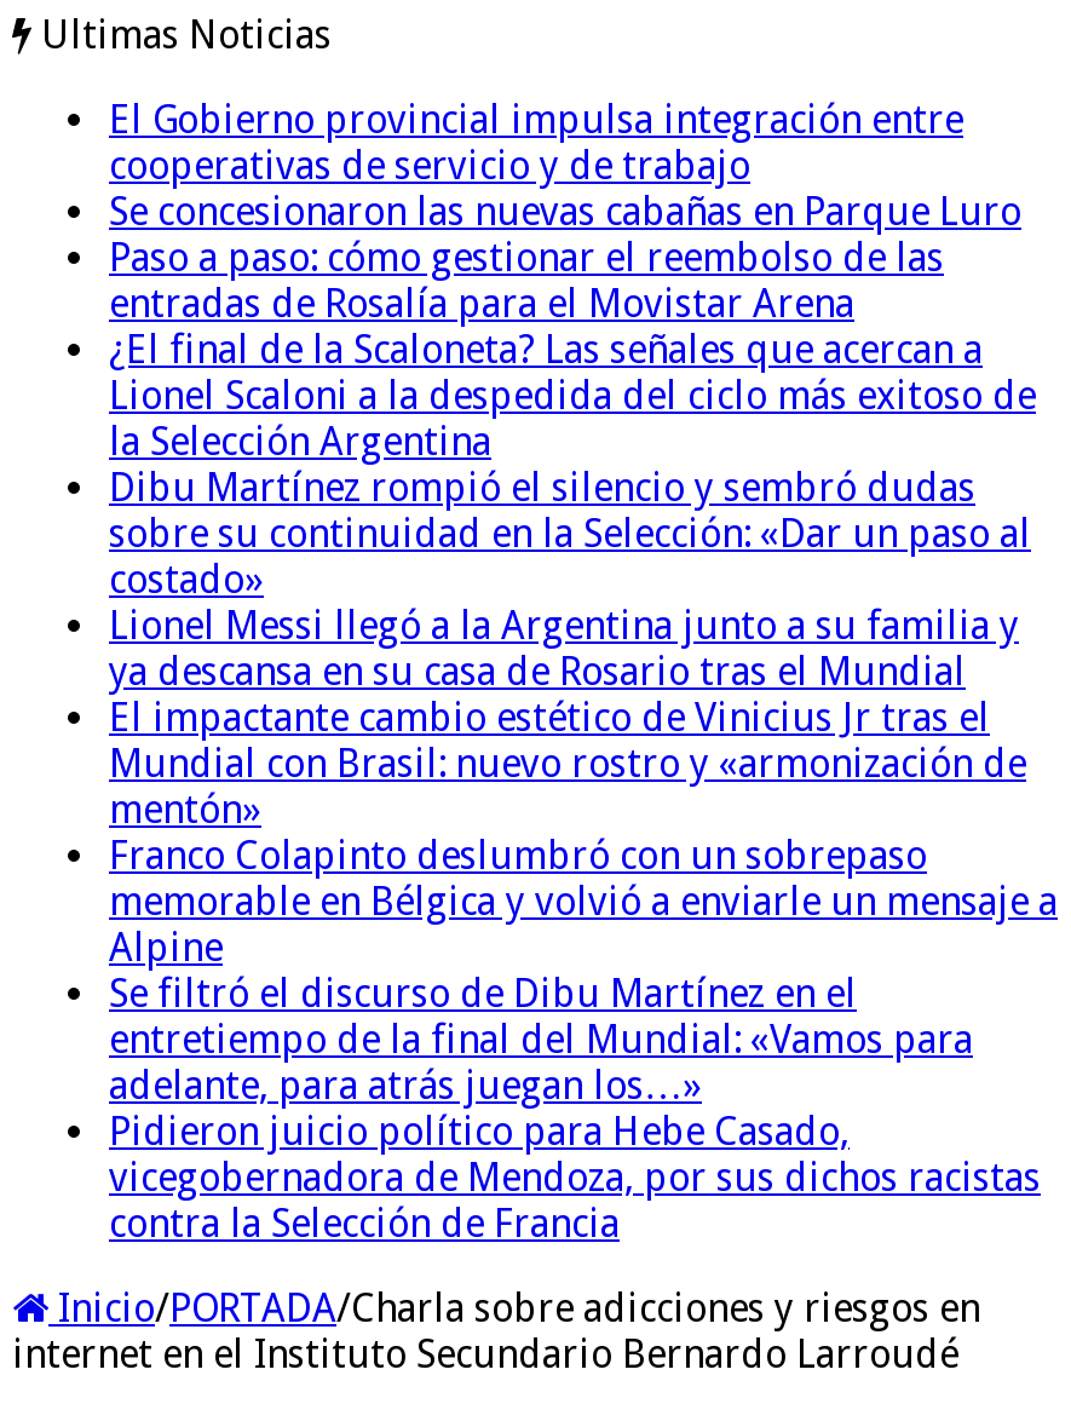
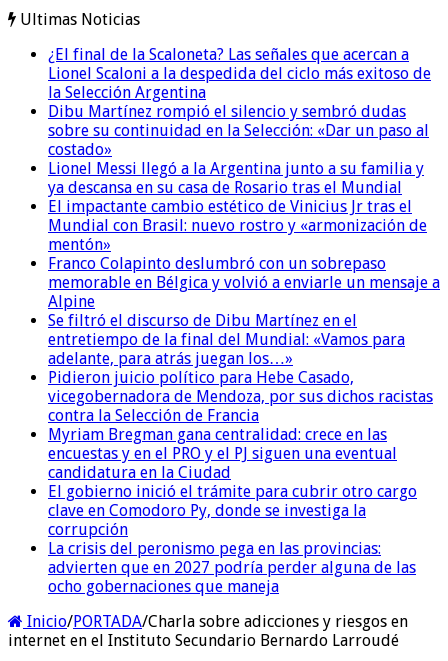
- El Gobierno provincial impulsa integración entre
- cooperativas de servicio y de trabajo
- Se concesionaron las nuevas cabañas en Parque Luro
- Paso a paso: cómo gestionar el reembolso de las
- entradas de Rosalía para el Movistar Arena

moved up: ¿El final de la Scaloneta? Las señales que acercan a | Lionel Scaloni a la despedida del ciclo más exitoso de | la Selección Argentina | ... | vicegobernadora de Mendoza, por sus dichos racistas | contra la Selección de Francia

+ Myriam Bregman gana centralidad: crece en las
+ encuestas y en el PRO y el PJ siguen una eventual
+ candidatura en la Ciudad
+ El gobierno inició el trámite para cubrir otro cargo
+ clave en Comodoro Py, donde se investiga la
+ corrupción
+ La crisis del peronismo pega en las provincias:
+ advierten que en 2027 podría perder alguna de las
+ ocho gobernaciones que maneja
